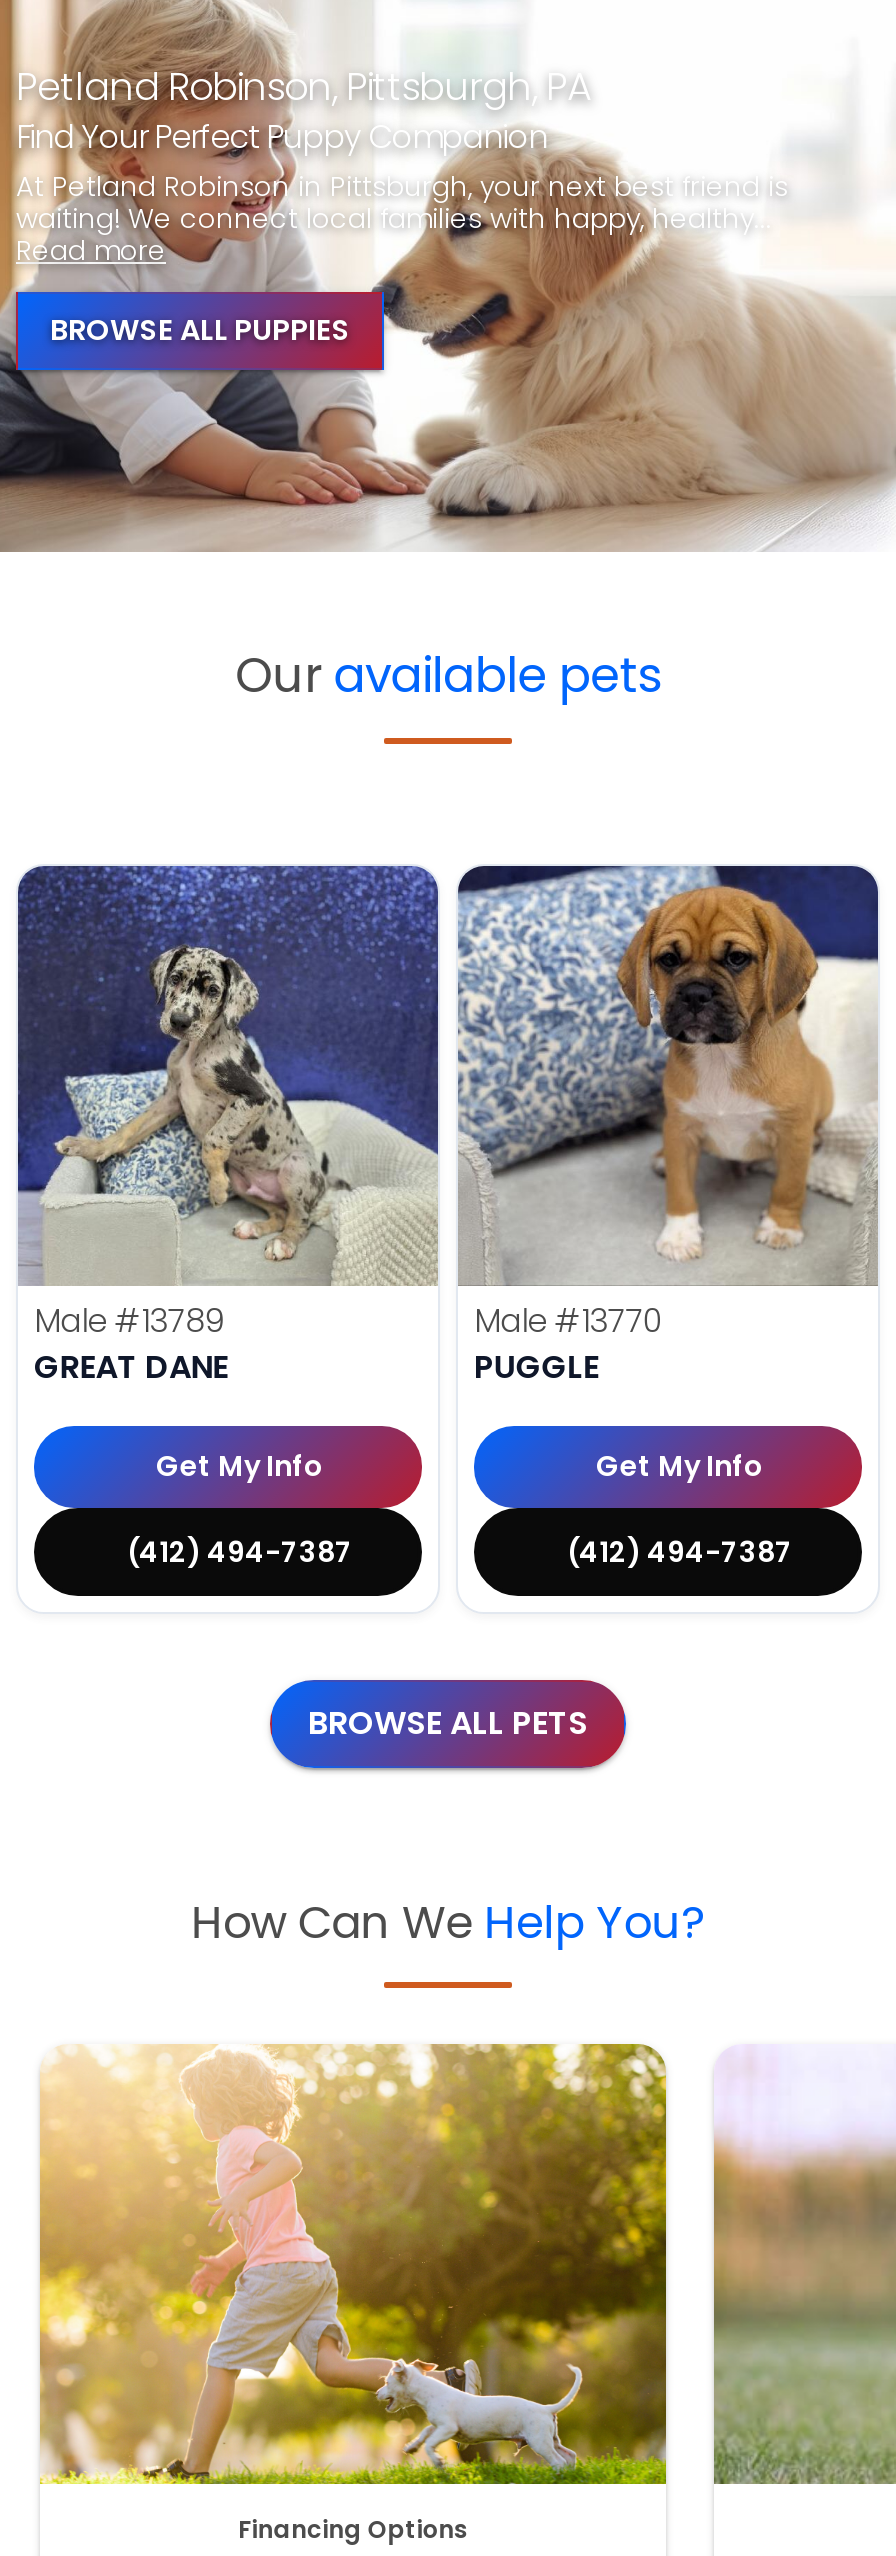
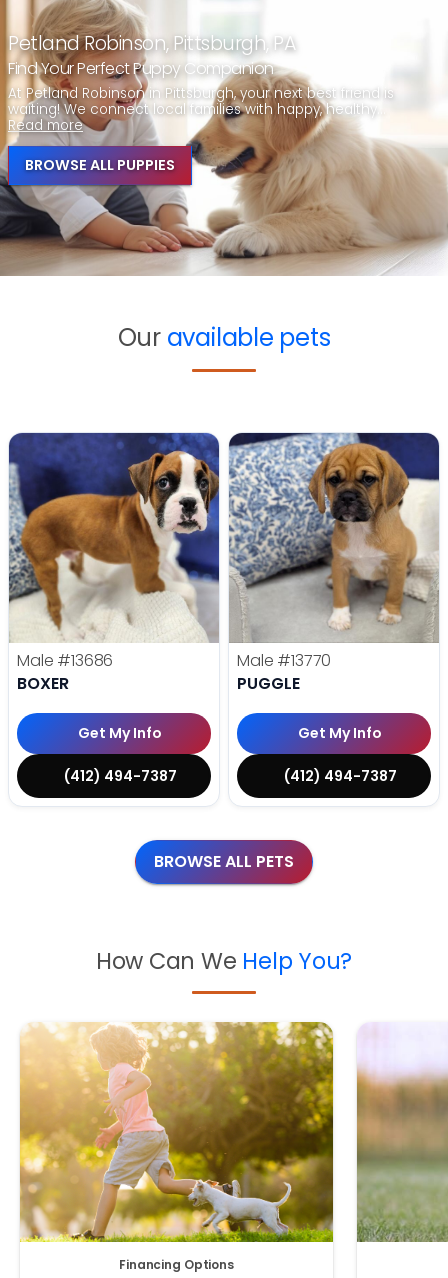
- [image]
- Male #13789
- GREAT DANE
+ [image]
+ Male #13686
+ BOXER
